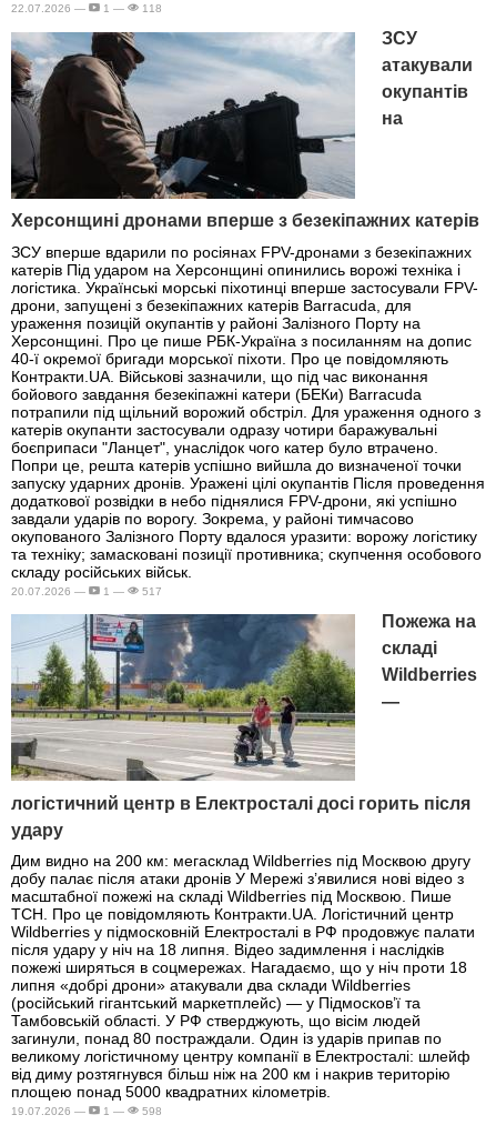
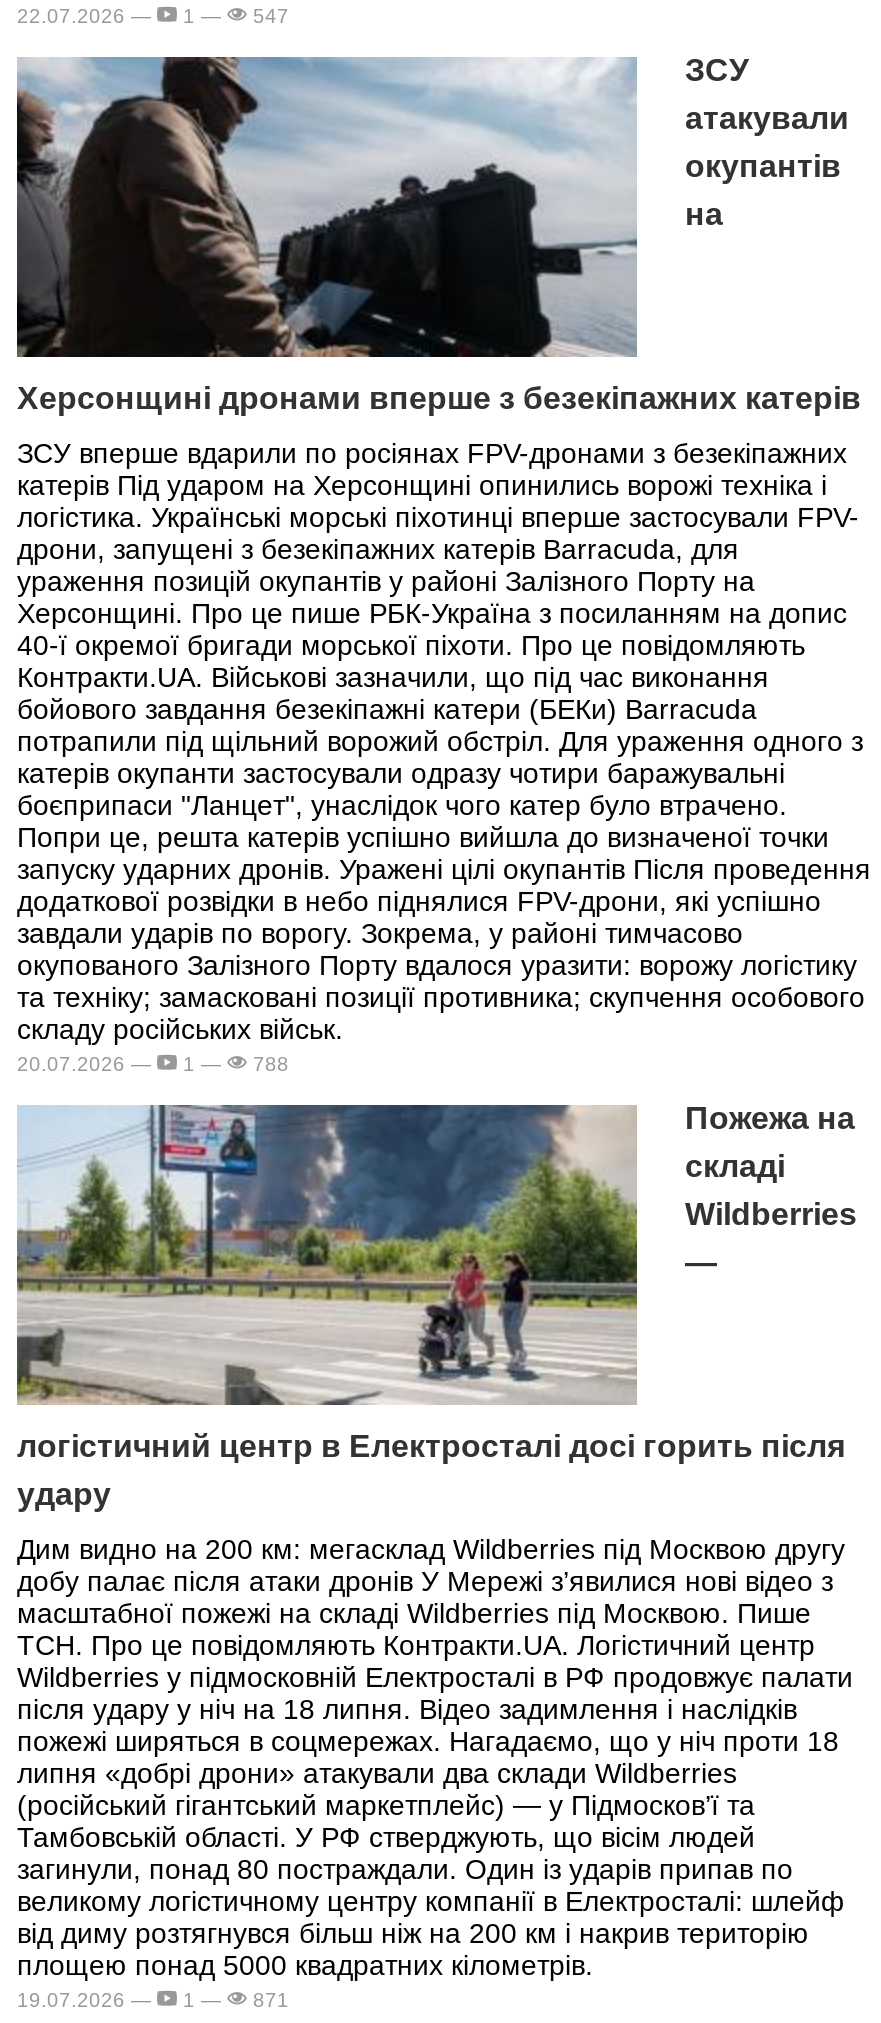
- 22.07.2026 — 1 — 118
+ 22.07.2026 — 1 — 547

- 20.07.2026 — 1 — 517
+ 20.07.2026 — 1 — 788

- 19.07.2026 — 1 — 598
+ 19.07.2026 — 1 — 871
